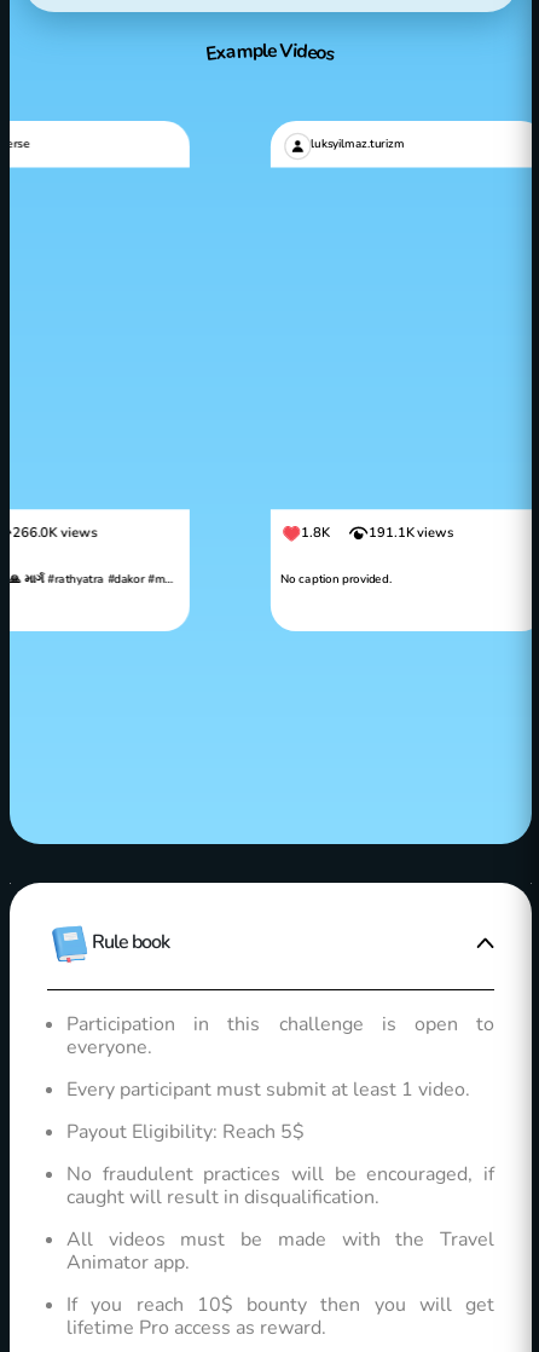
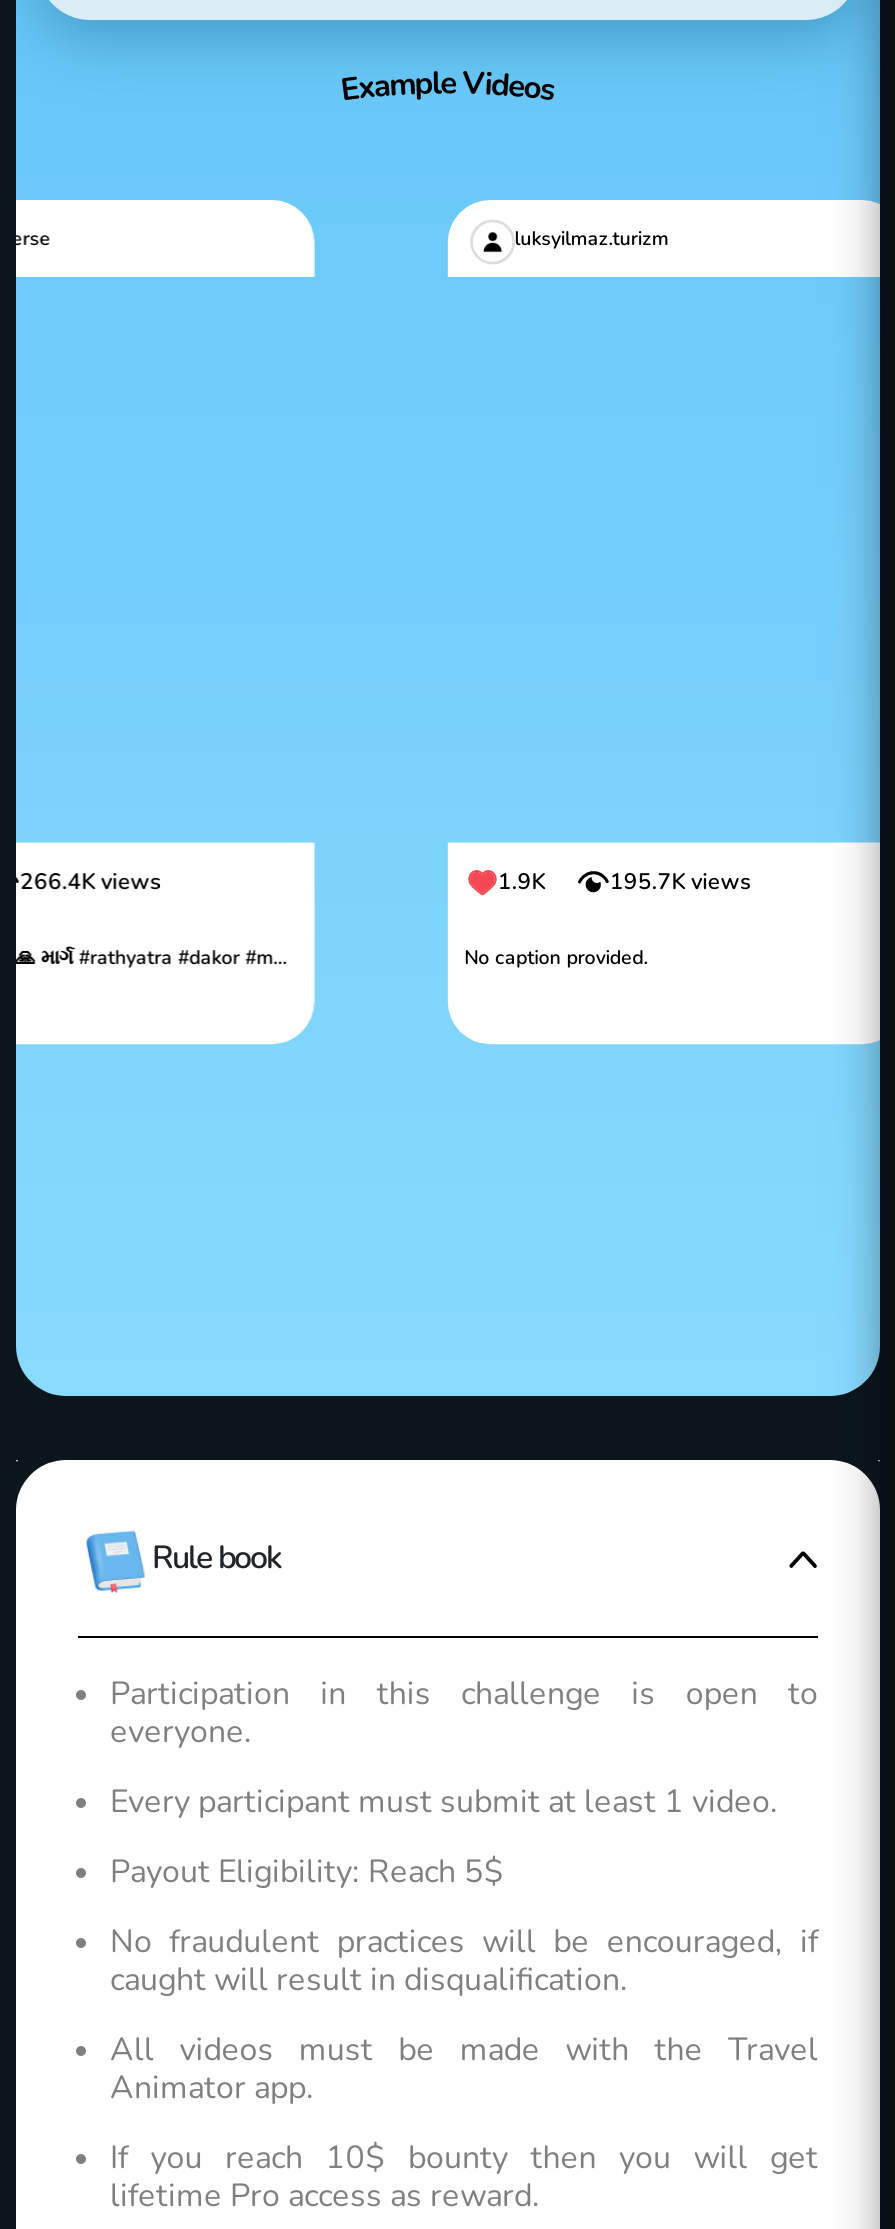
- 266.0K views
+ 266.4K views

- 1.8K
- 191.1K views
+ 1.9K
+ 195.7K views
